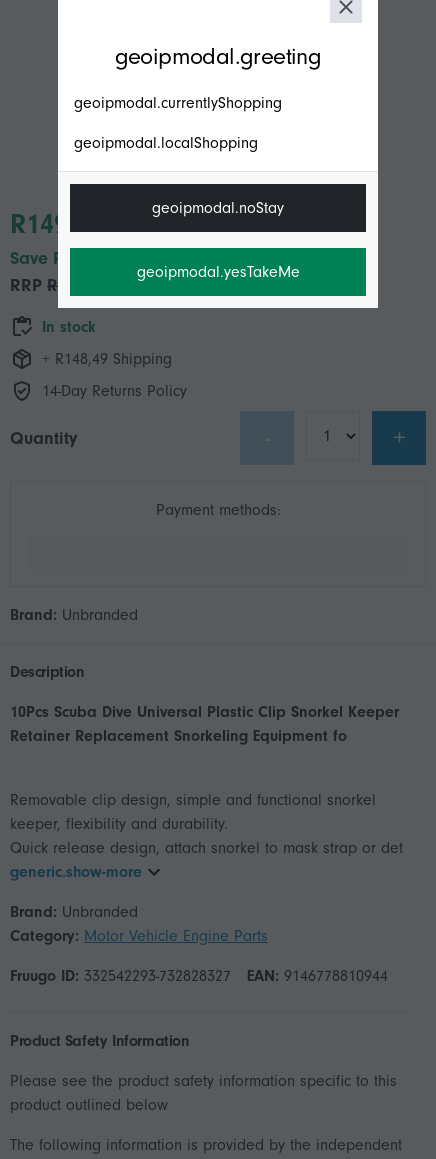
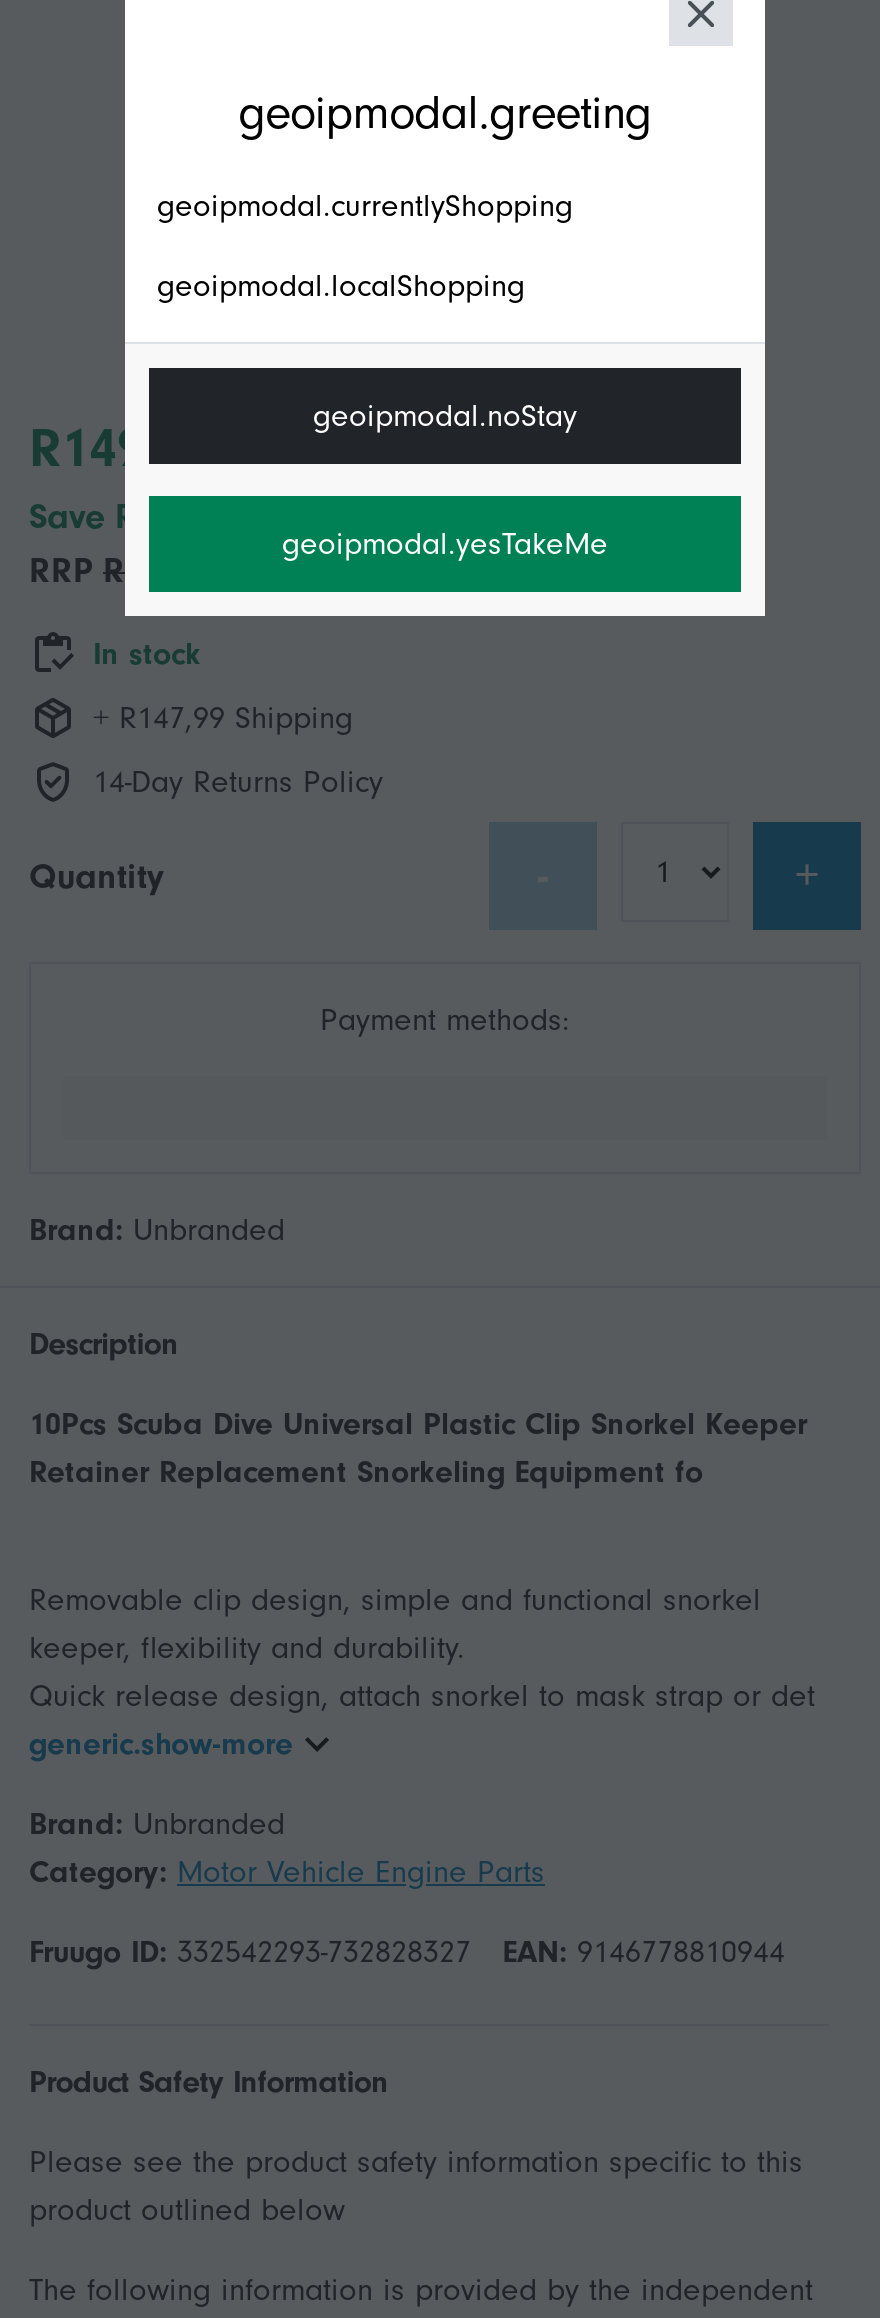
- + R148,49 Shipping
+ + R147,99 Shipping
